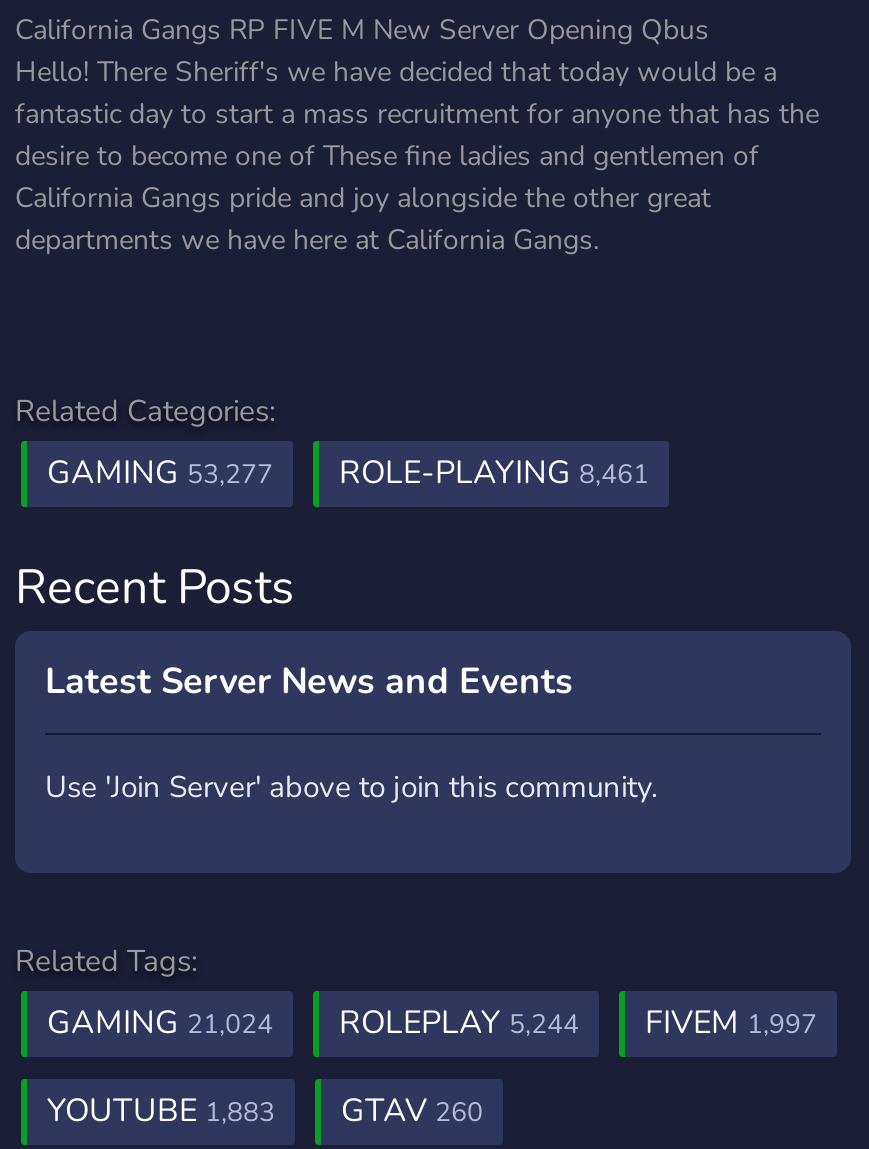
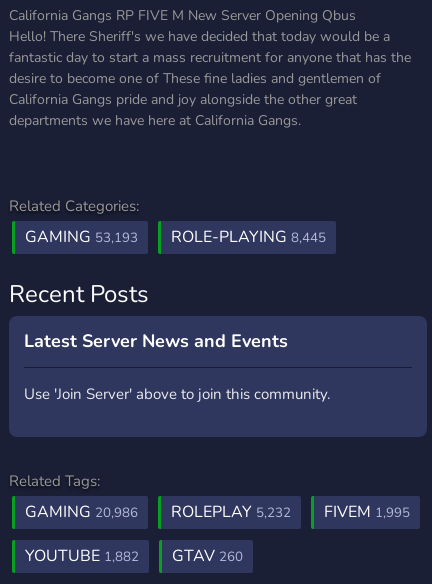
- GAMING 53,277
+ GAMING 53,193

- ROLE-PLAYING 8,461
+ ROLE-PLAYING 8,445

- GAMING 21,024
+ GAMING 20,986

- ROLEPLAY 5,244
+ ROLEPLAY 5,232

- FIVEM 1,997
+ FIVEM 1,995

- YOUTUBE 1,883 GTAV 260
+ YOUTUBE 1,882 GTAV 260
